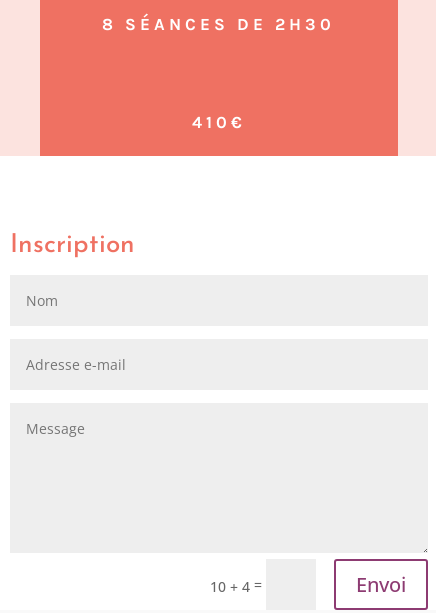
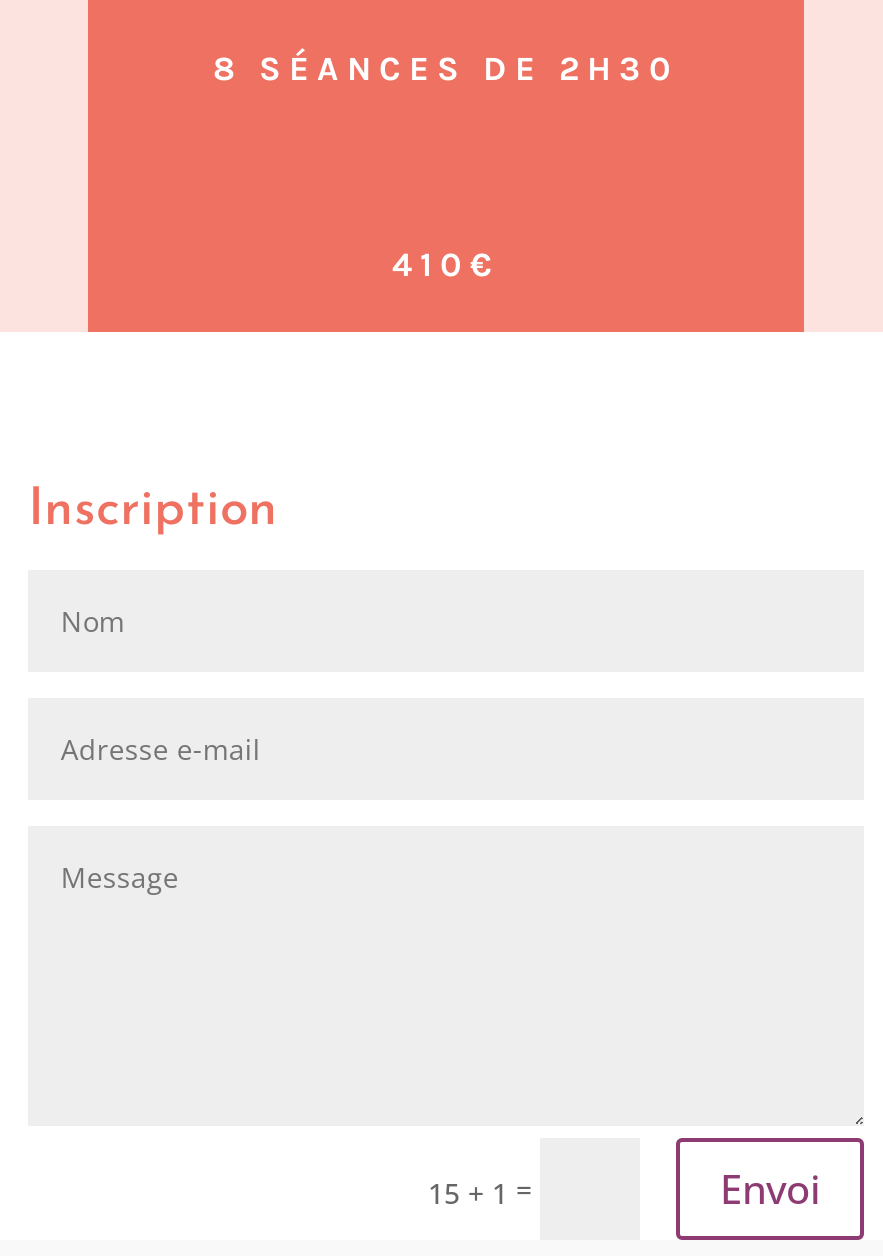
- 10 + 4 =
+ 15 + 1 =
